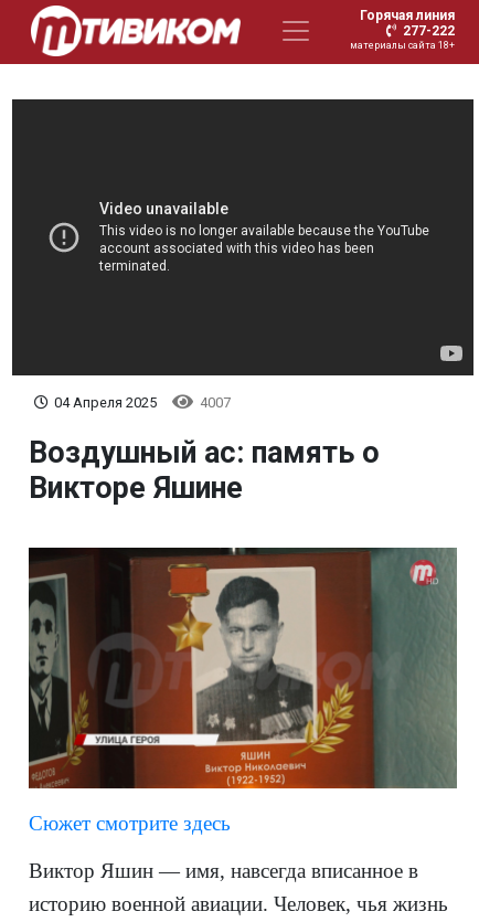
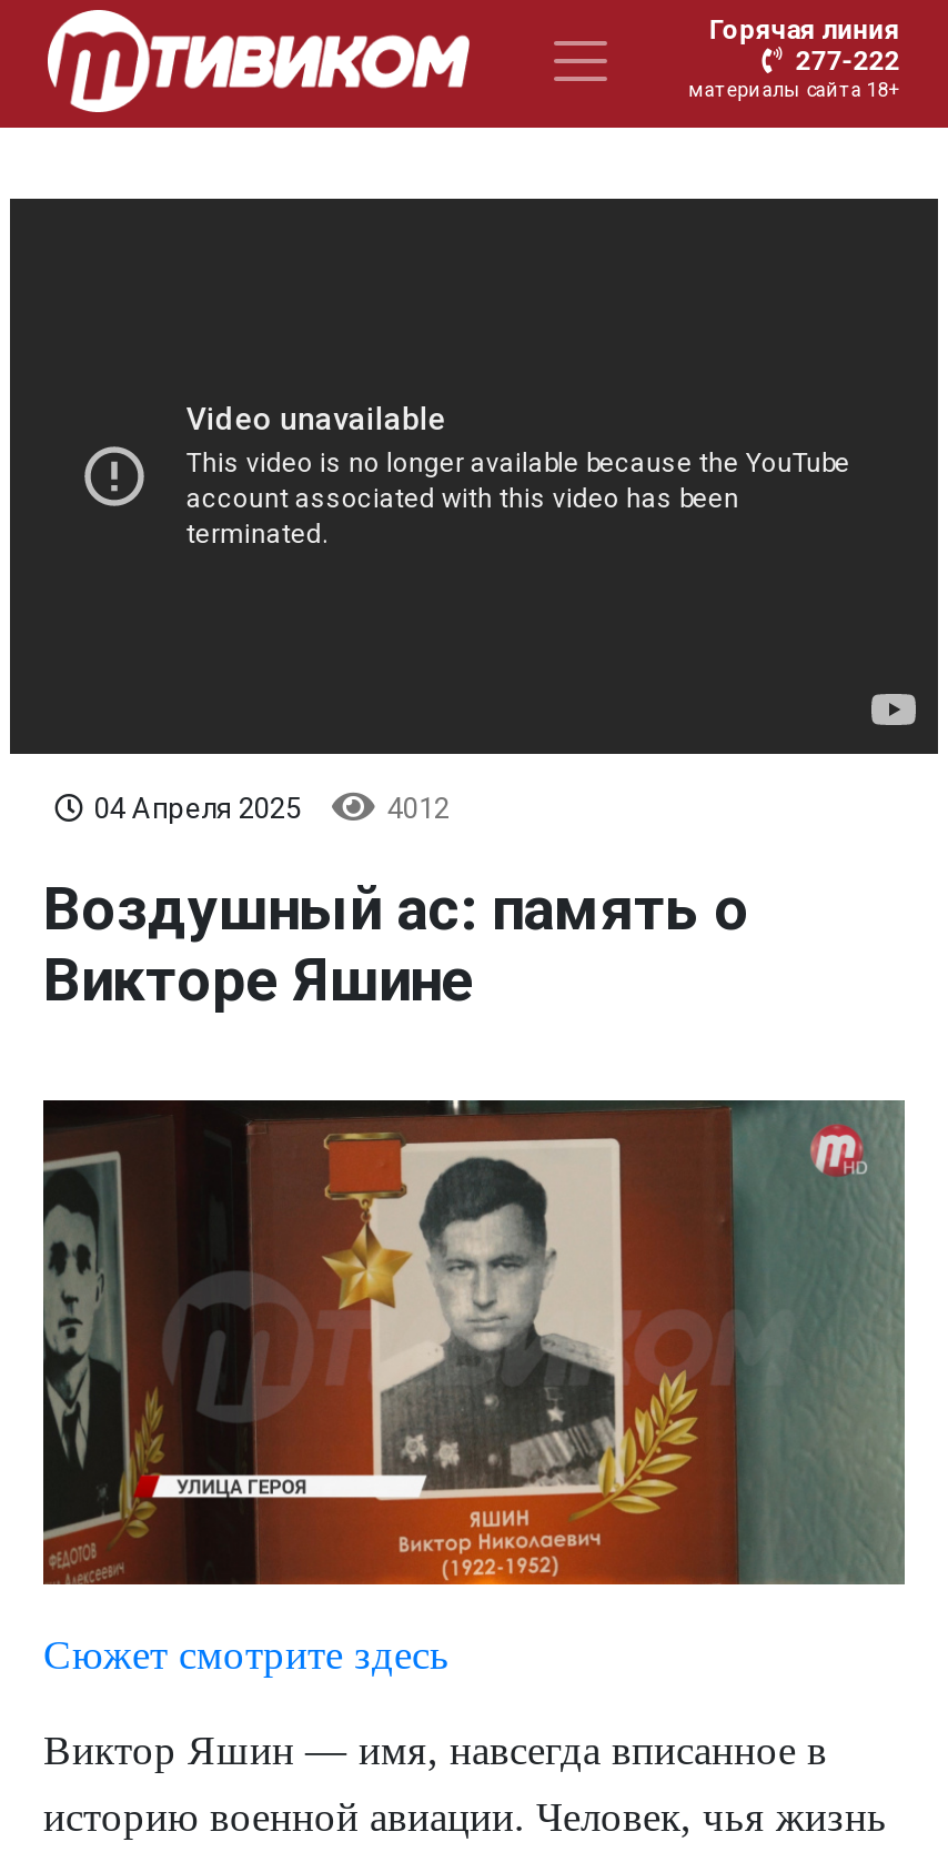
- 4007
+ 4012
